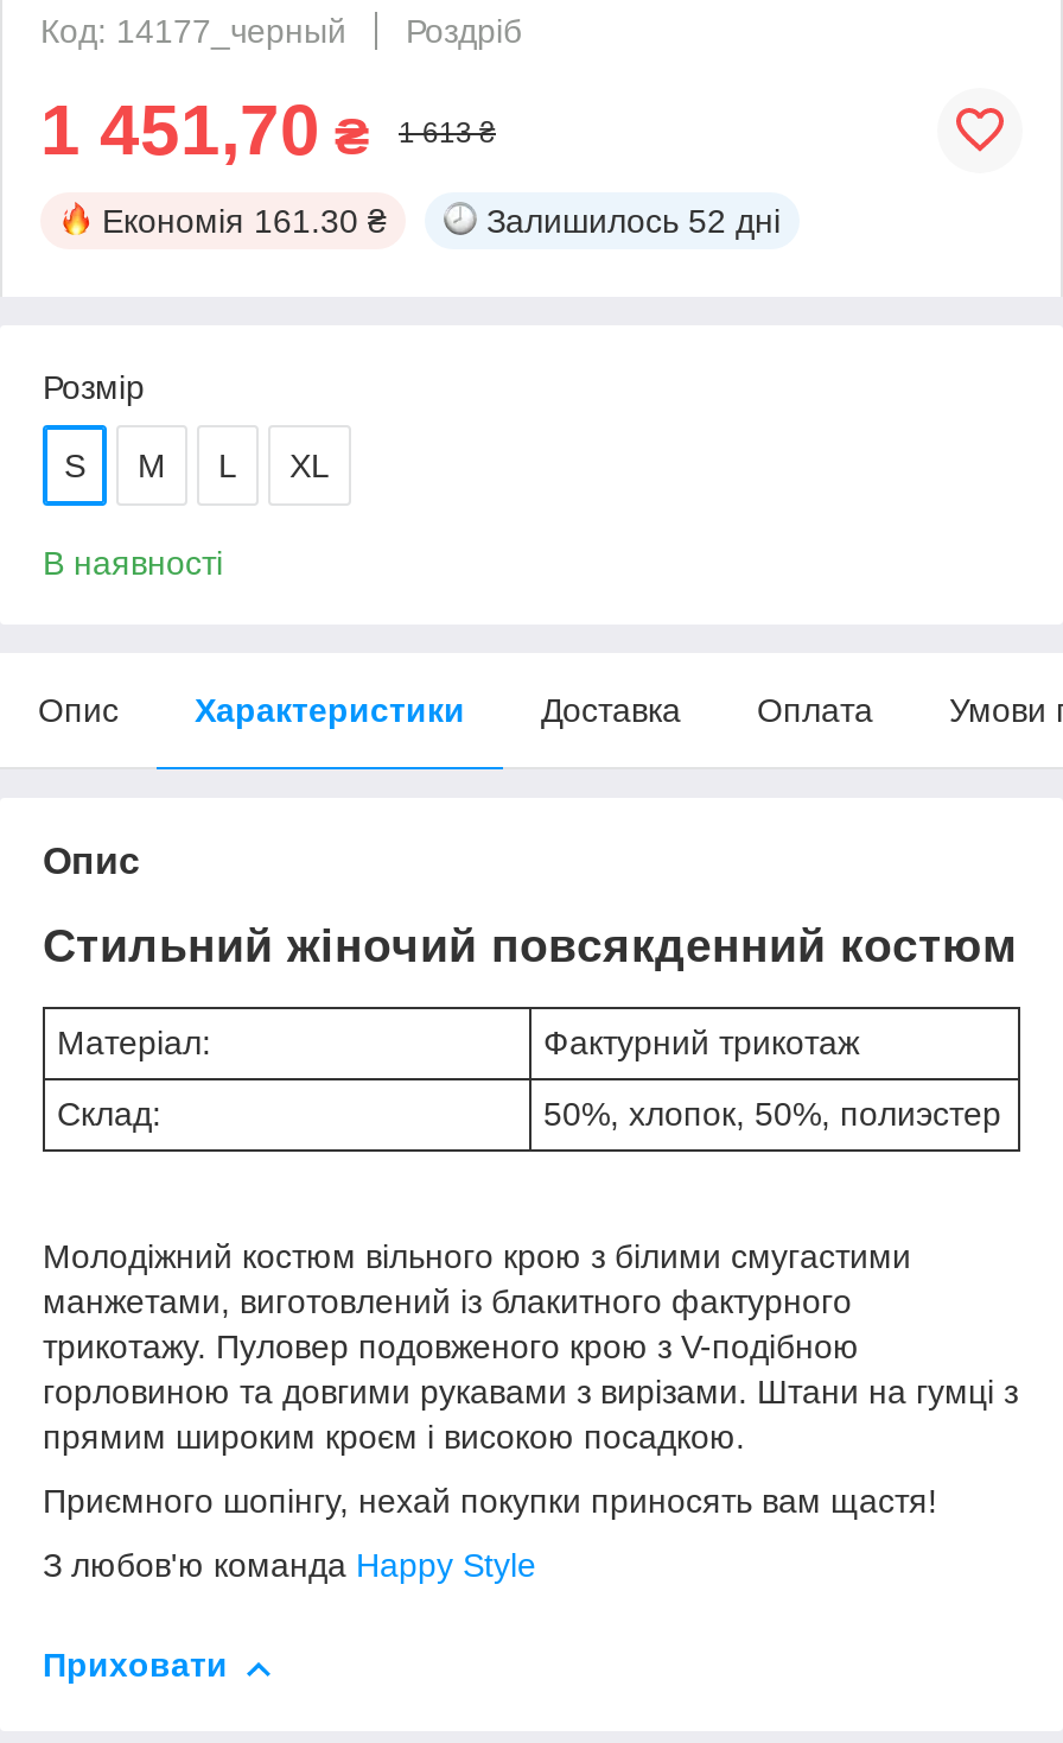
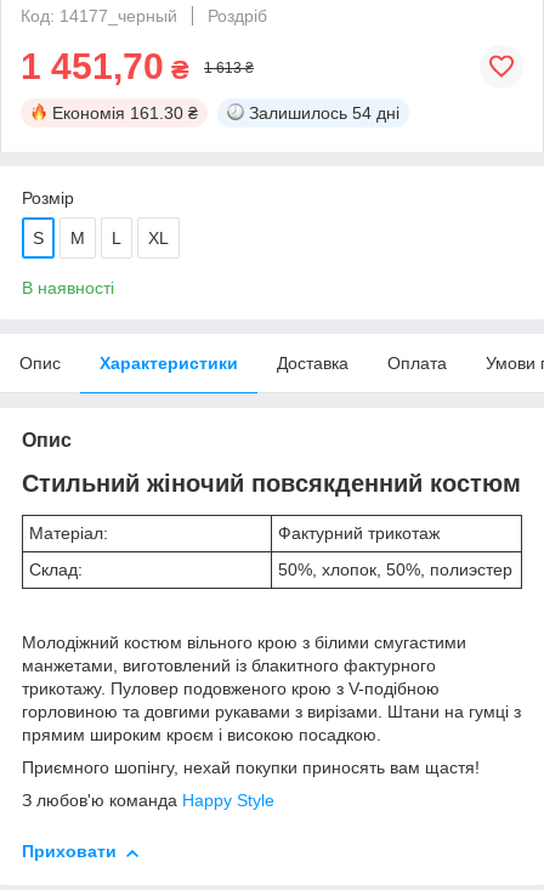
- Залишилось 52 дні
+ Залишилось 54 дні
